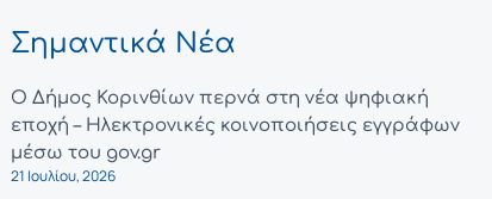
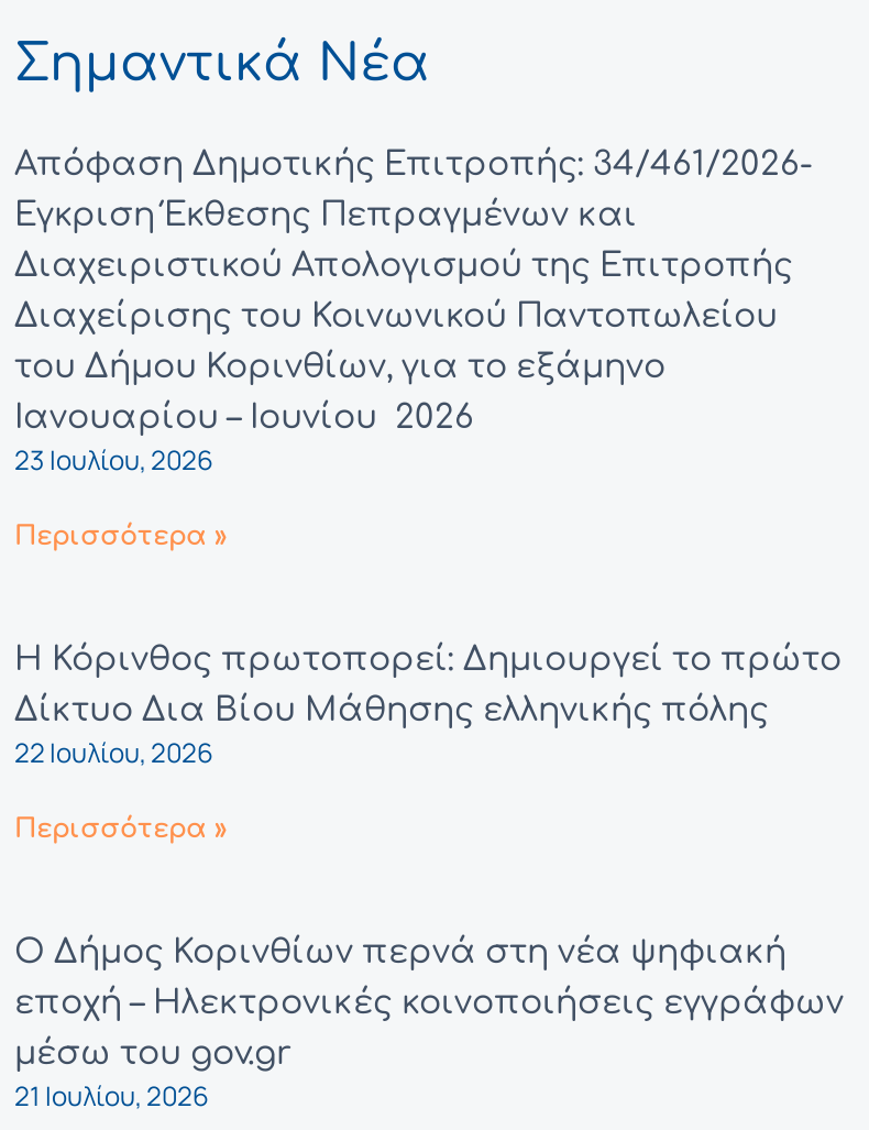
+ Απόφαση Δημοτικής Επιτροπής: 34/461/2026-
+ Έγκριση Έκθεσης Πεπραγμένων και
+ Διαχειριστικού Απολογισμού της Επιτροπής
+ Διαχείρισης του Κοινωνικού Παντοπωλείου
+ του Δήμου Κορινθίων, για το εξάμηνο
+ Ιανουαρίου – Ιουνίου 2026
+ 23 Ιουλίου, 2026
+ Περισσότερα »
+ Η Κόρινθος πρωτοπορεί: Δημιουργεί το πρώτο
+ Δίκτυο Δια Βίου Μάθησης ελληνικής πόλης
+ 22 Ιουλίου, 2026
+ Περισσότερα »
